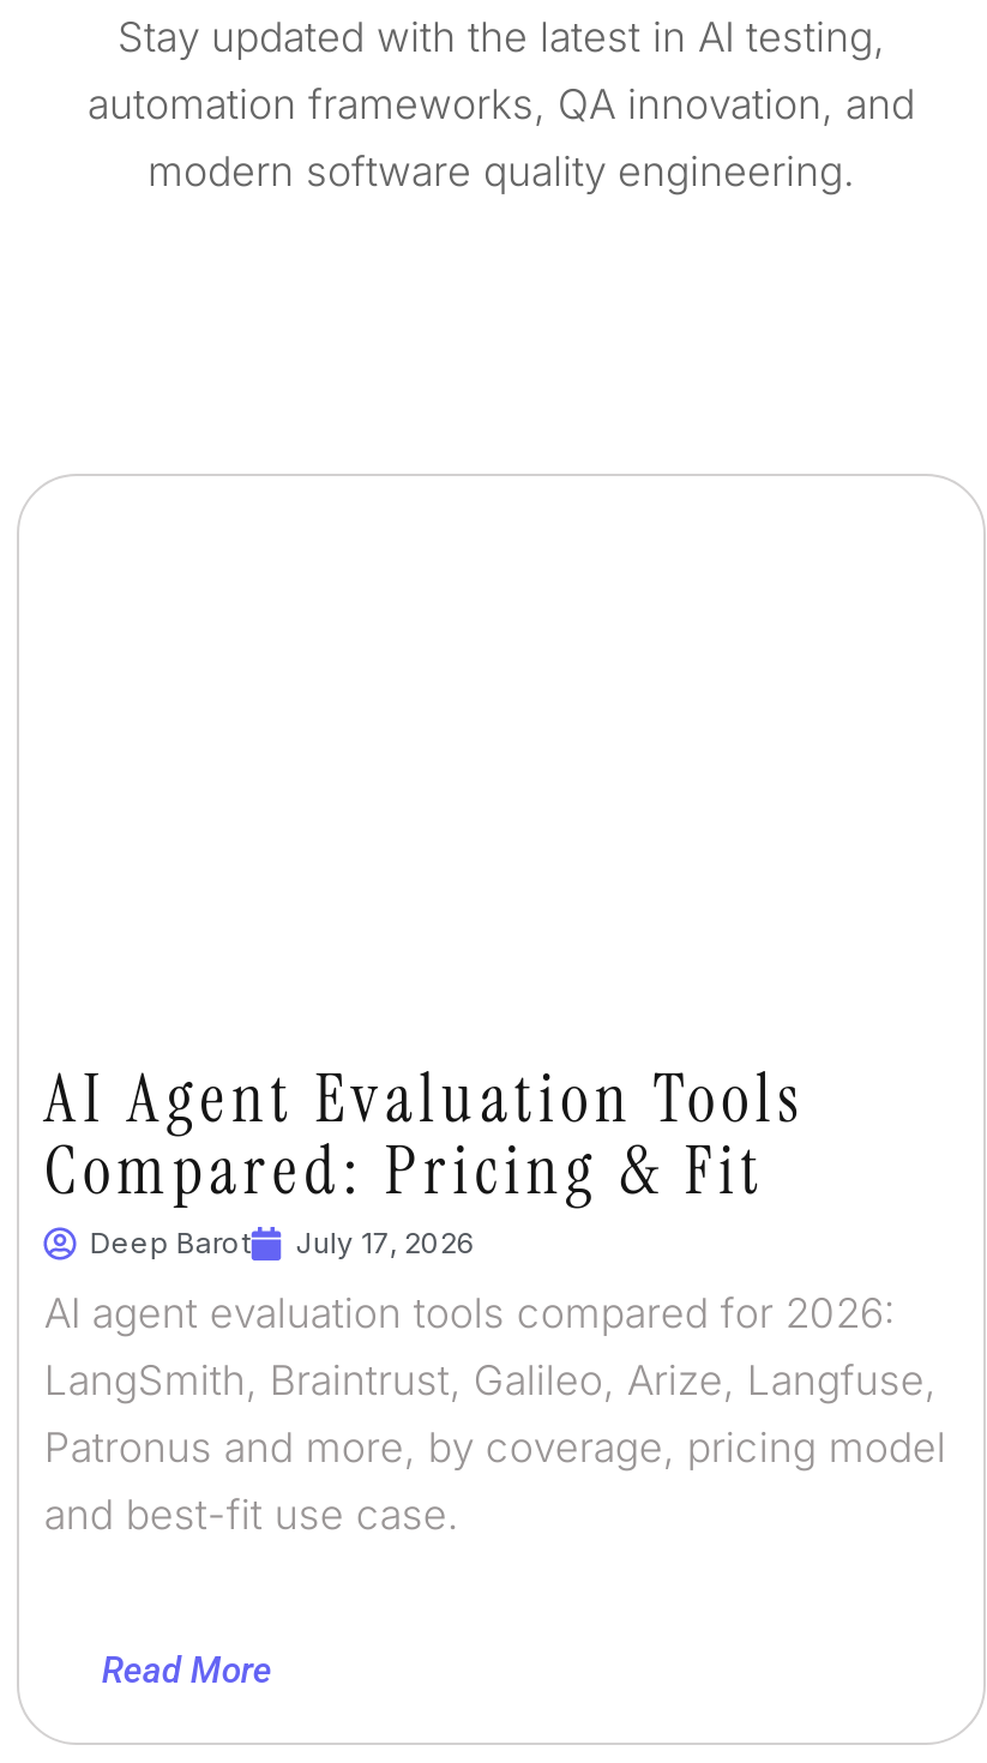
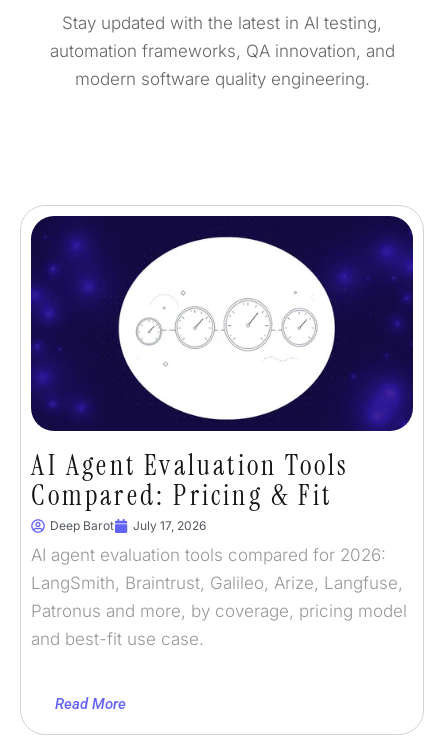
+ [image]
